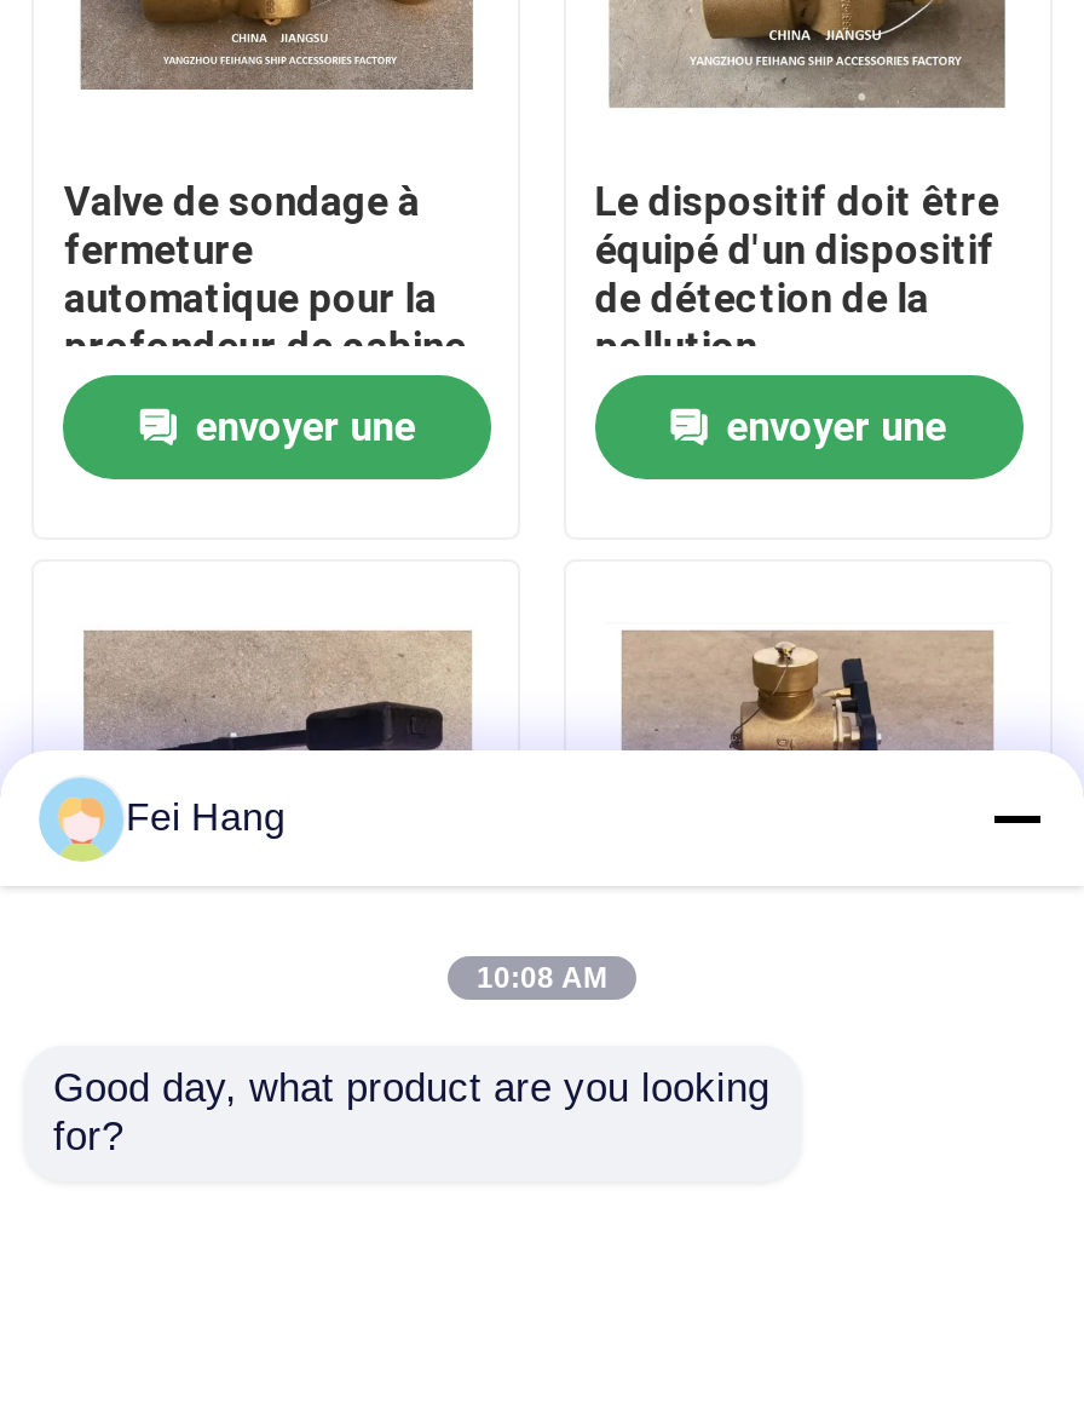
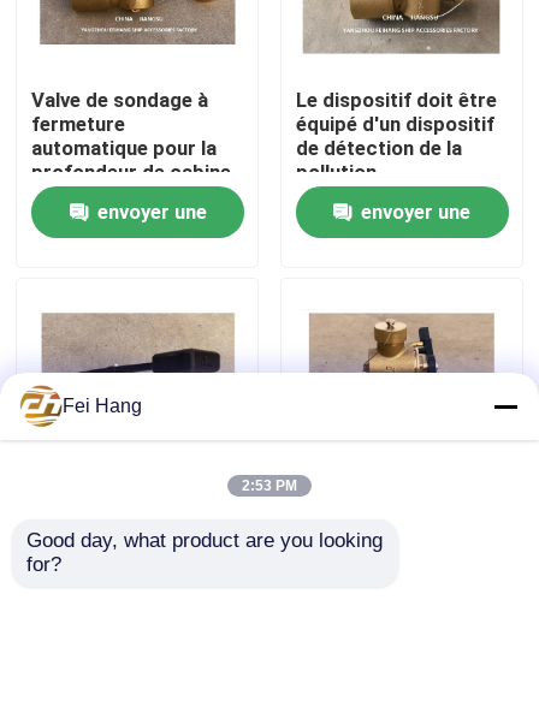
- [image]
+ [image]

- 10:08 AM
+ 2:53 PM
